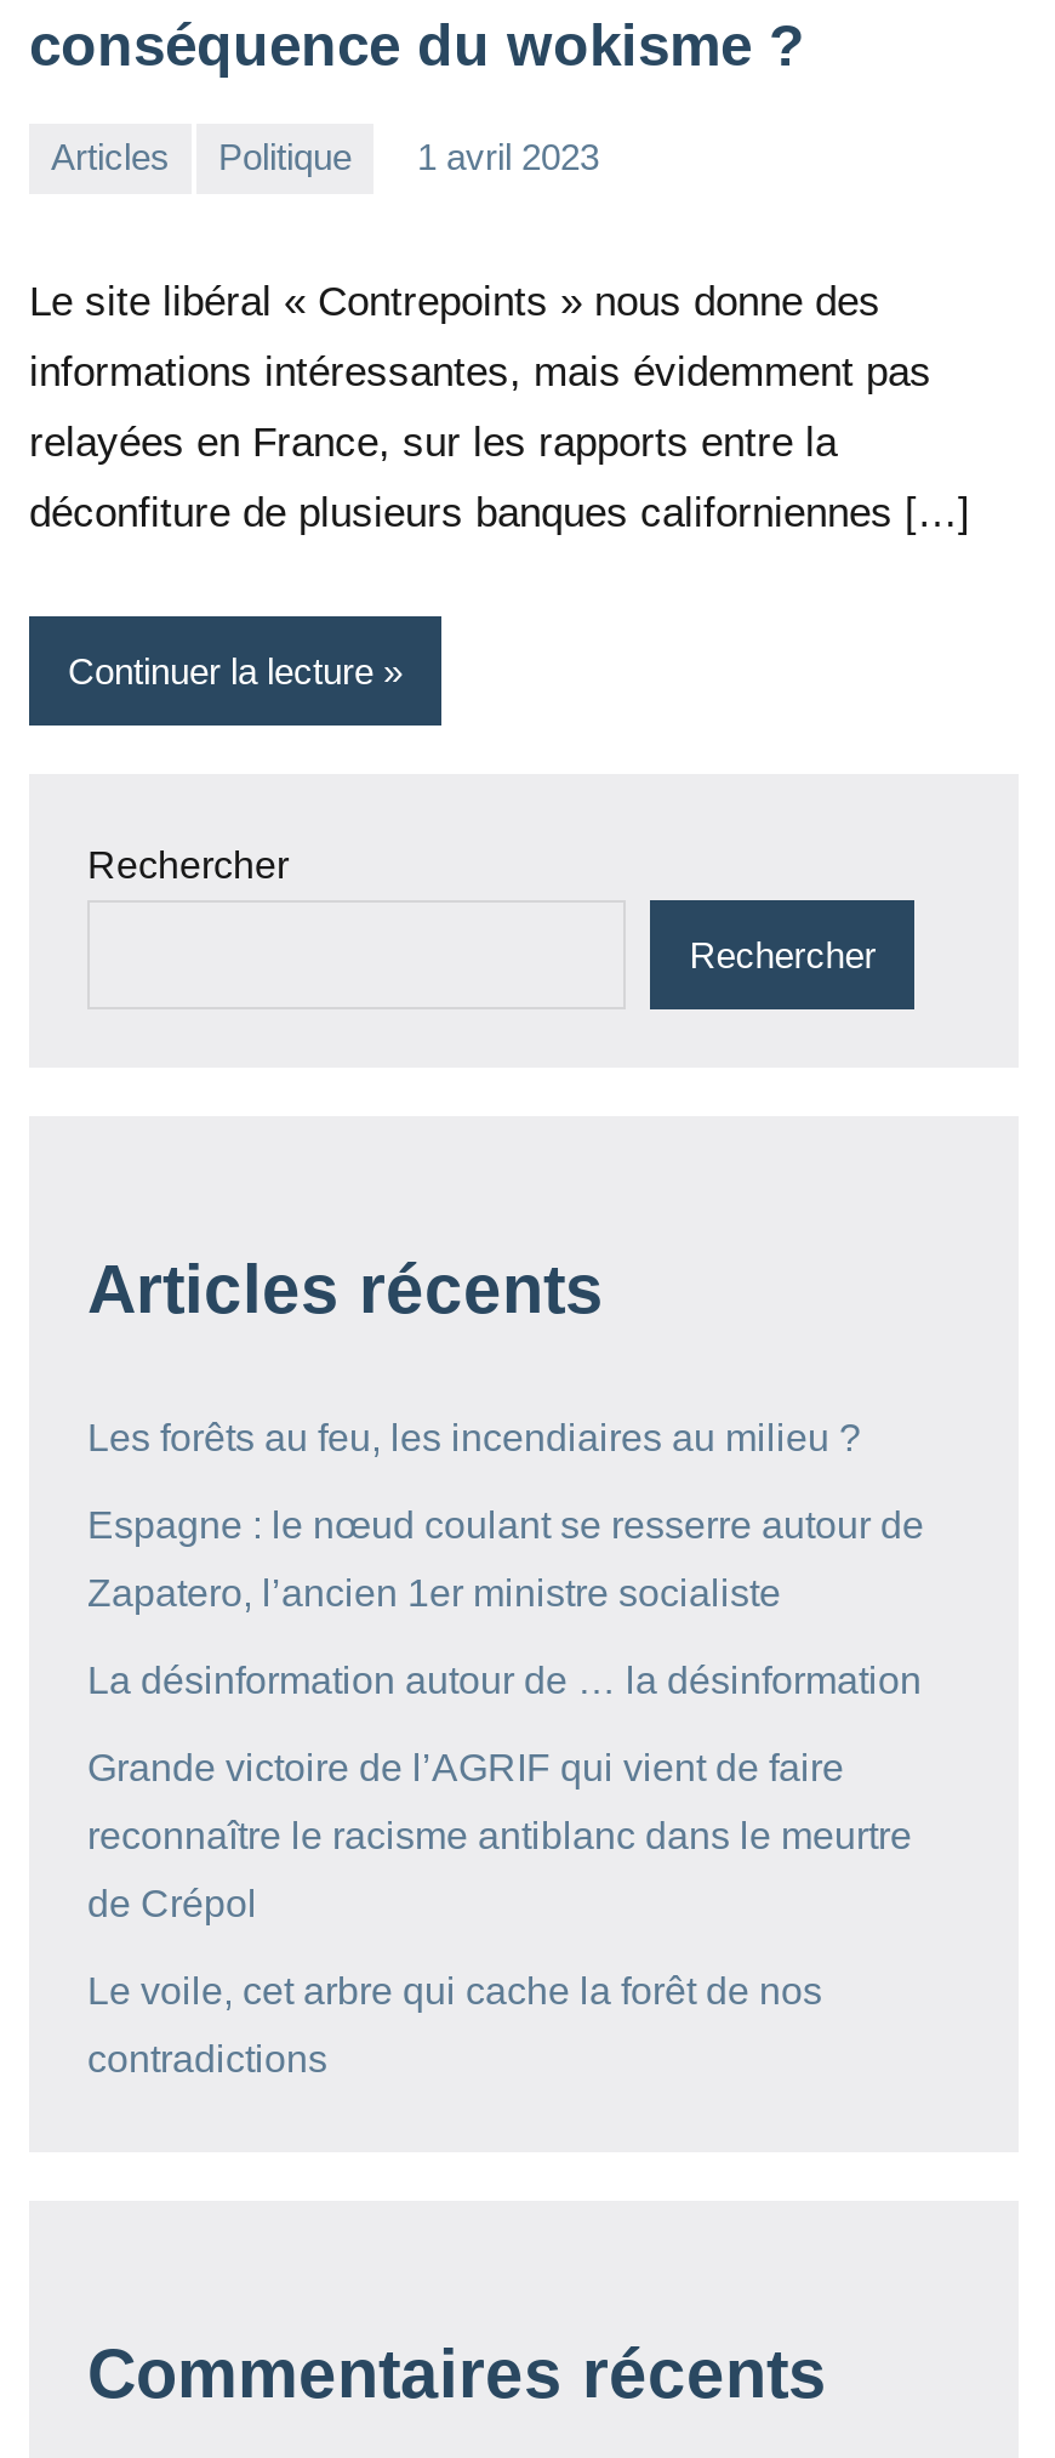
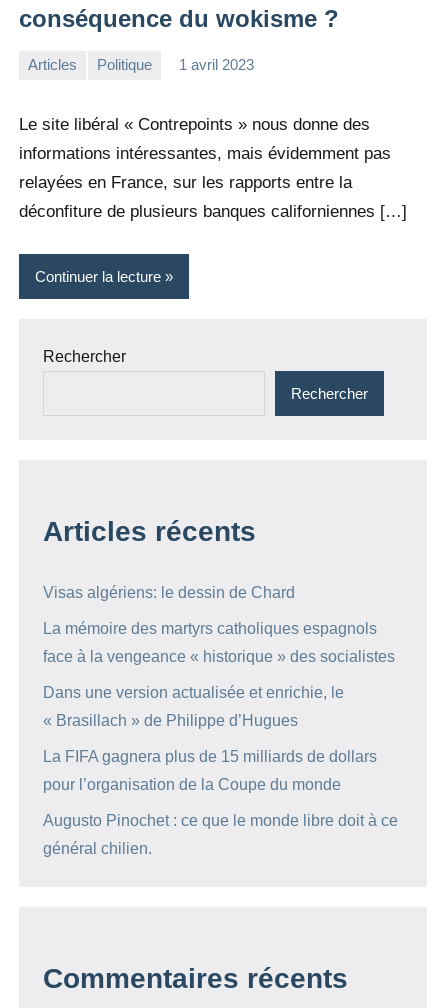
- Les forêts au feu, les incendiaires au milieu ?
+ Visas algériens: le dessin de Chard

- Espagne : le nœud coulant se resserre autour de
+ La mémoire des martyrs catholiques espagnols

- Zapatero, l’ancien 1er ministre socialiste
+ face à la vengeance « historique » des socialistes

- La désinformation autour de … la désinformation
+ Dans une version actualisée et enrichie, le

- Grande victoire de l’AGRIF qui vient de faire
+ « Brasillach » de Philippe d’Hugues

- reconnaître le racisme antiblanc dans le meurtre
+ La FIFA gagnera plus de 15 milliards de dollars

- de Crépol
+ pour l’organisation de la Coupe du monde

- Le voile, cet arbre qui cache la forêt de nos
+ Augusto Pinochet : ce que le monde libre doit à ce

- contradictions
+ général chilien.
